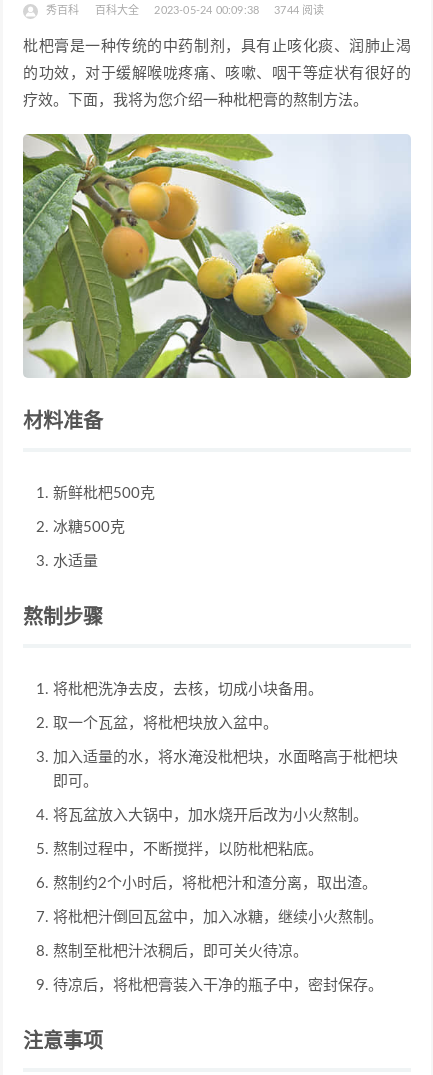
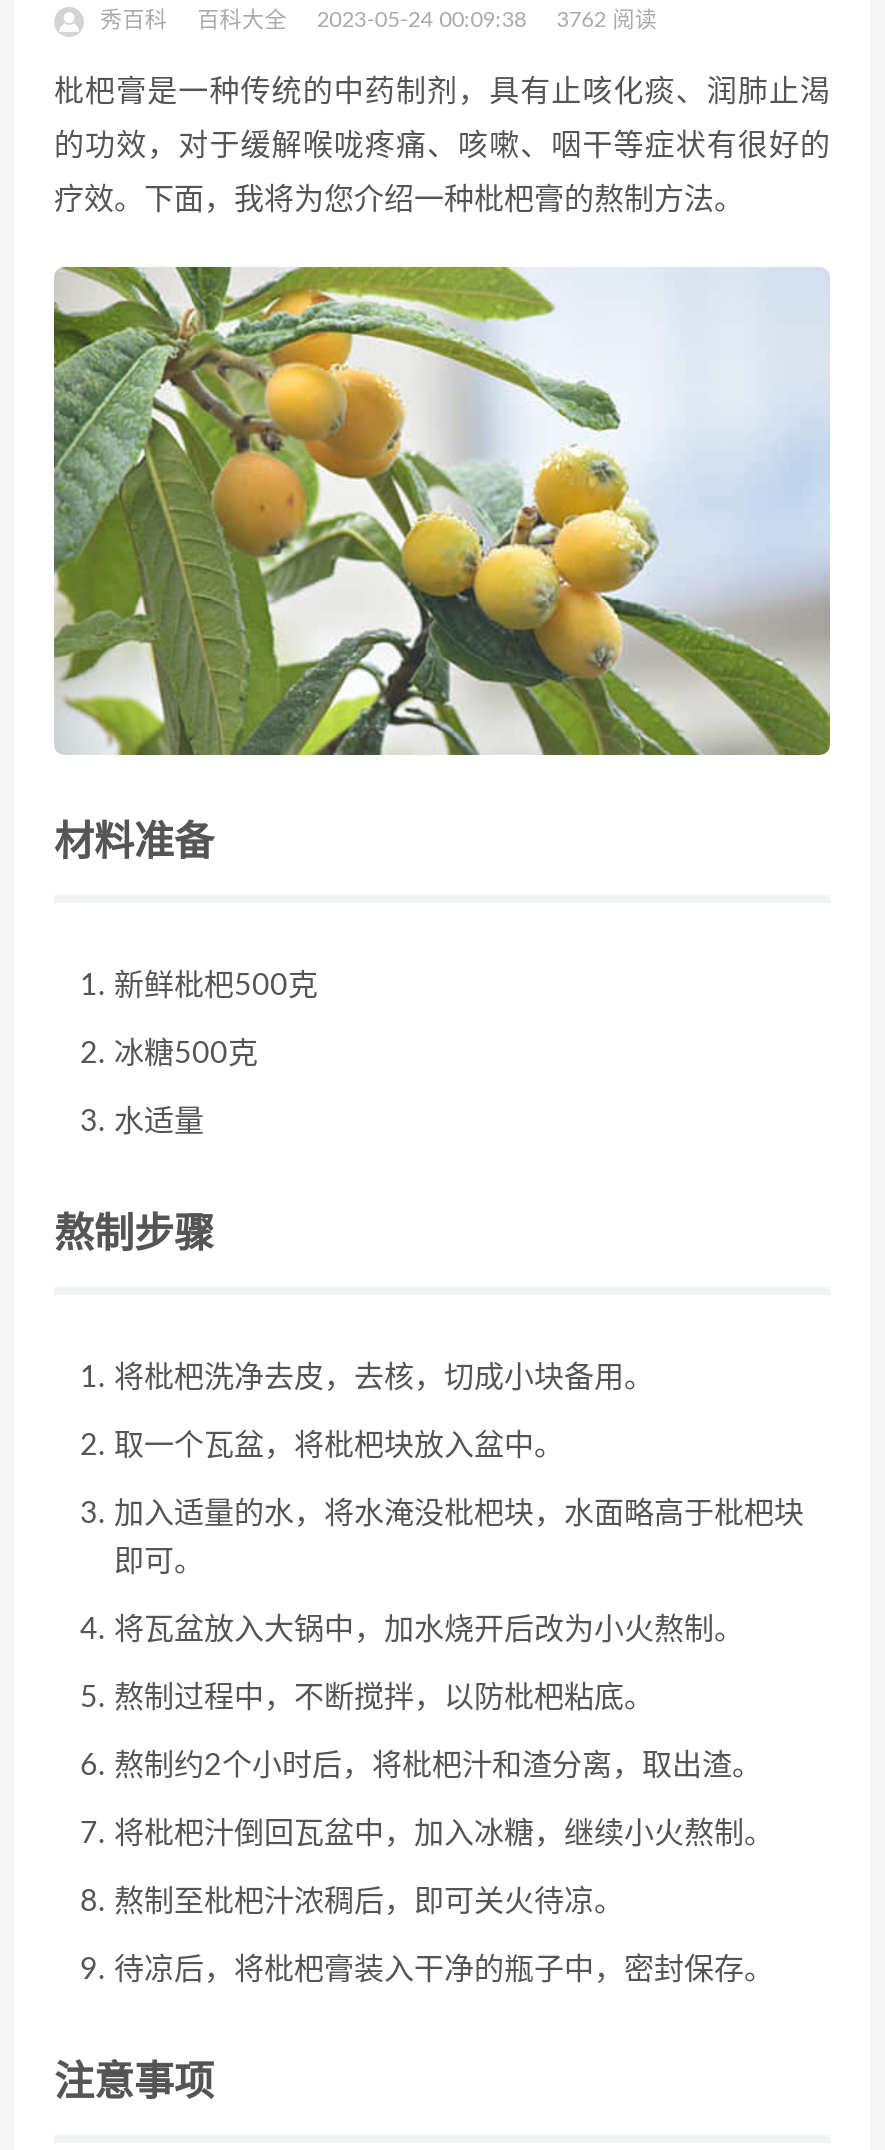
- 秀百科 百科大全 2023-05-24 00:09:38 3744 阅读
+ 秀百科 百科大全 2023-05-24 00:09:38 3762 阅读
